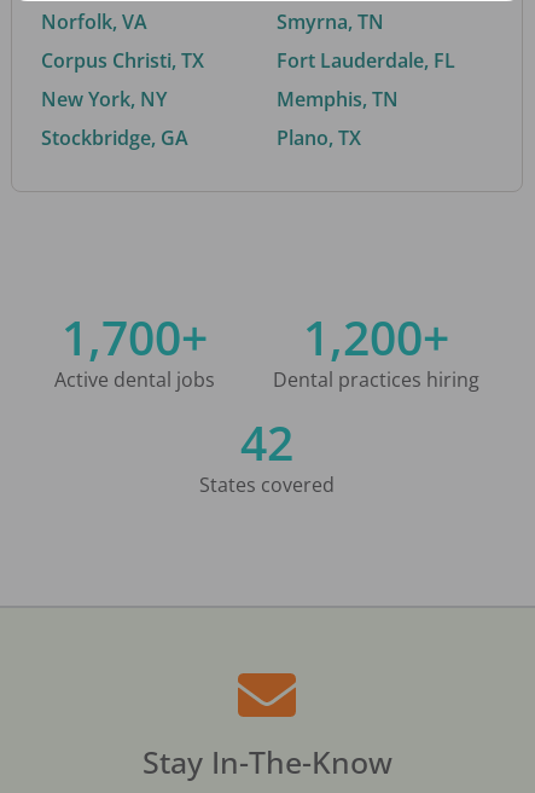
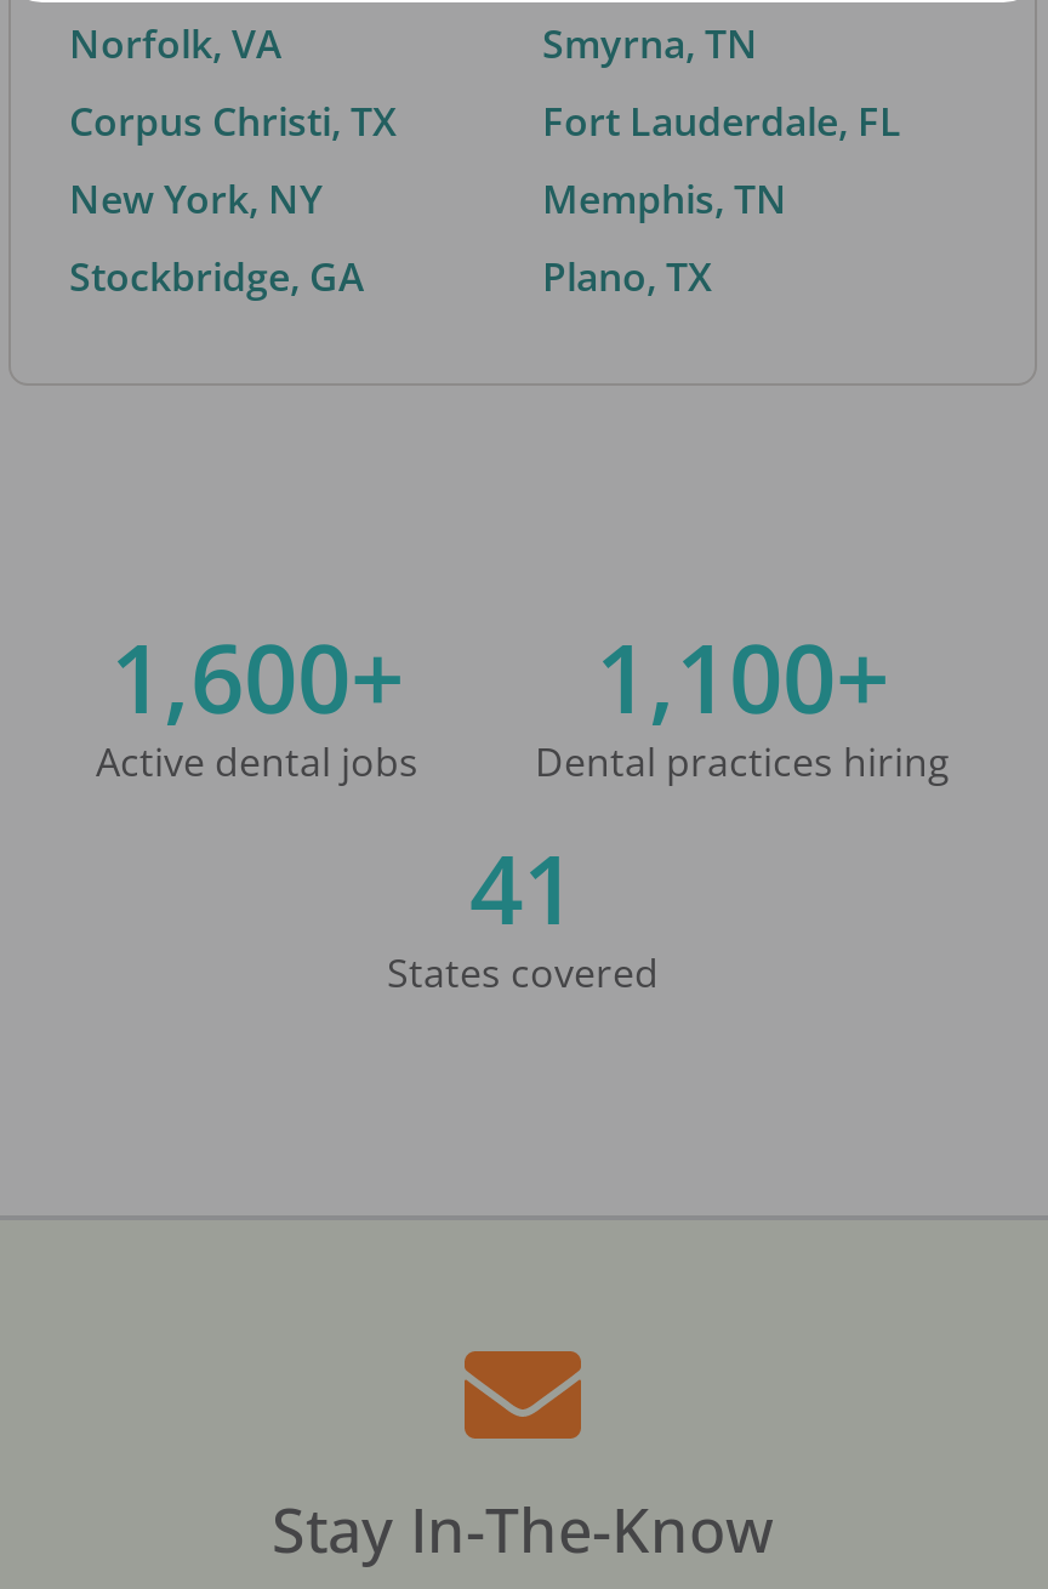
- 1,700+
+ 1,600+

- 1,200+
+ 1,100+

- 42
+ 41
